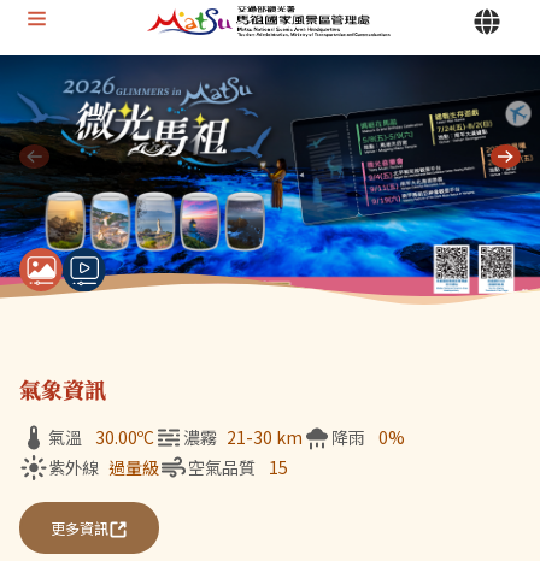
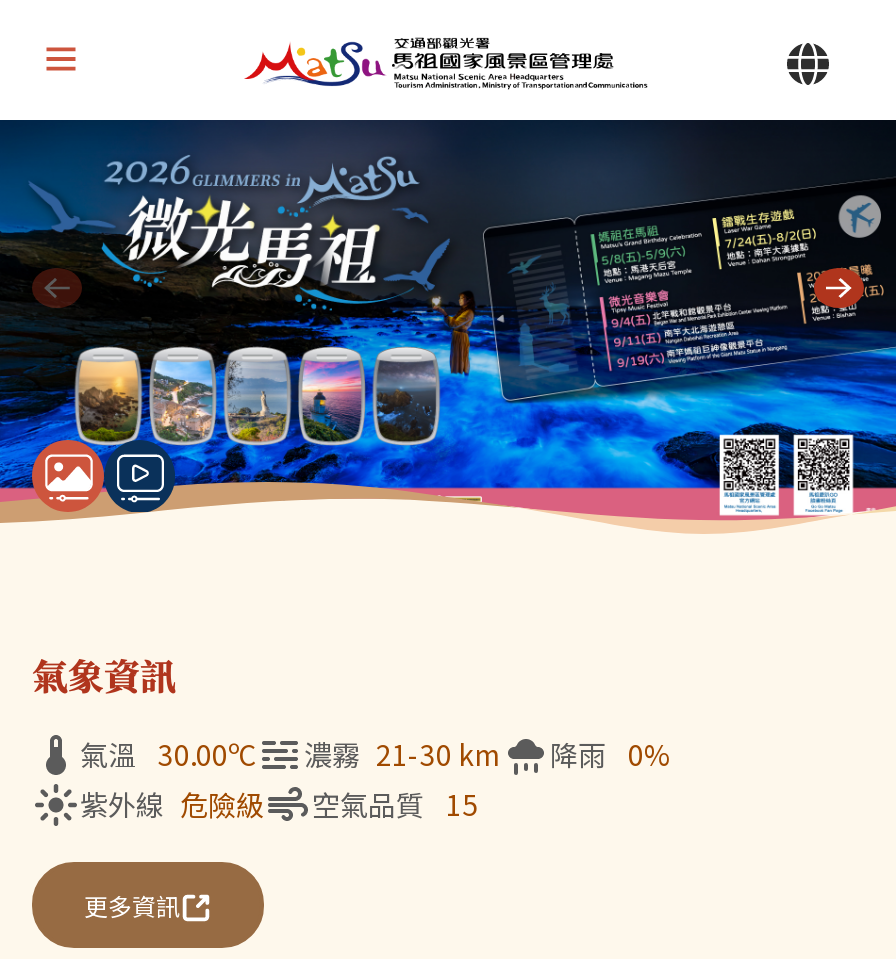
- 紫外線 過量級
+ 紫外線 危險級
